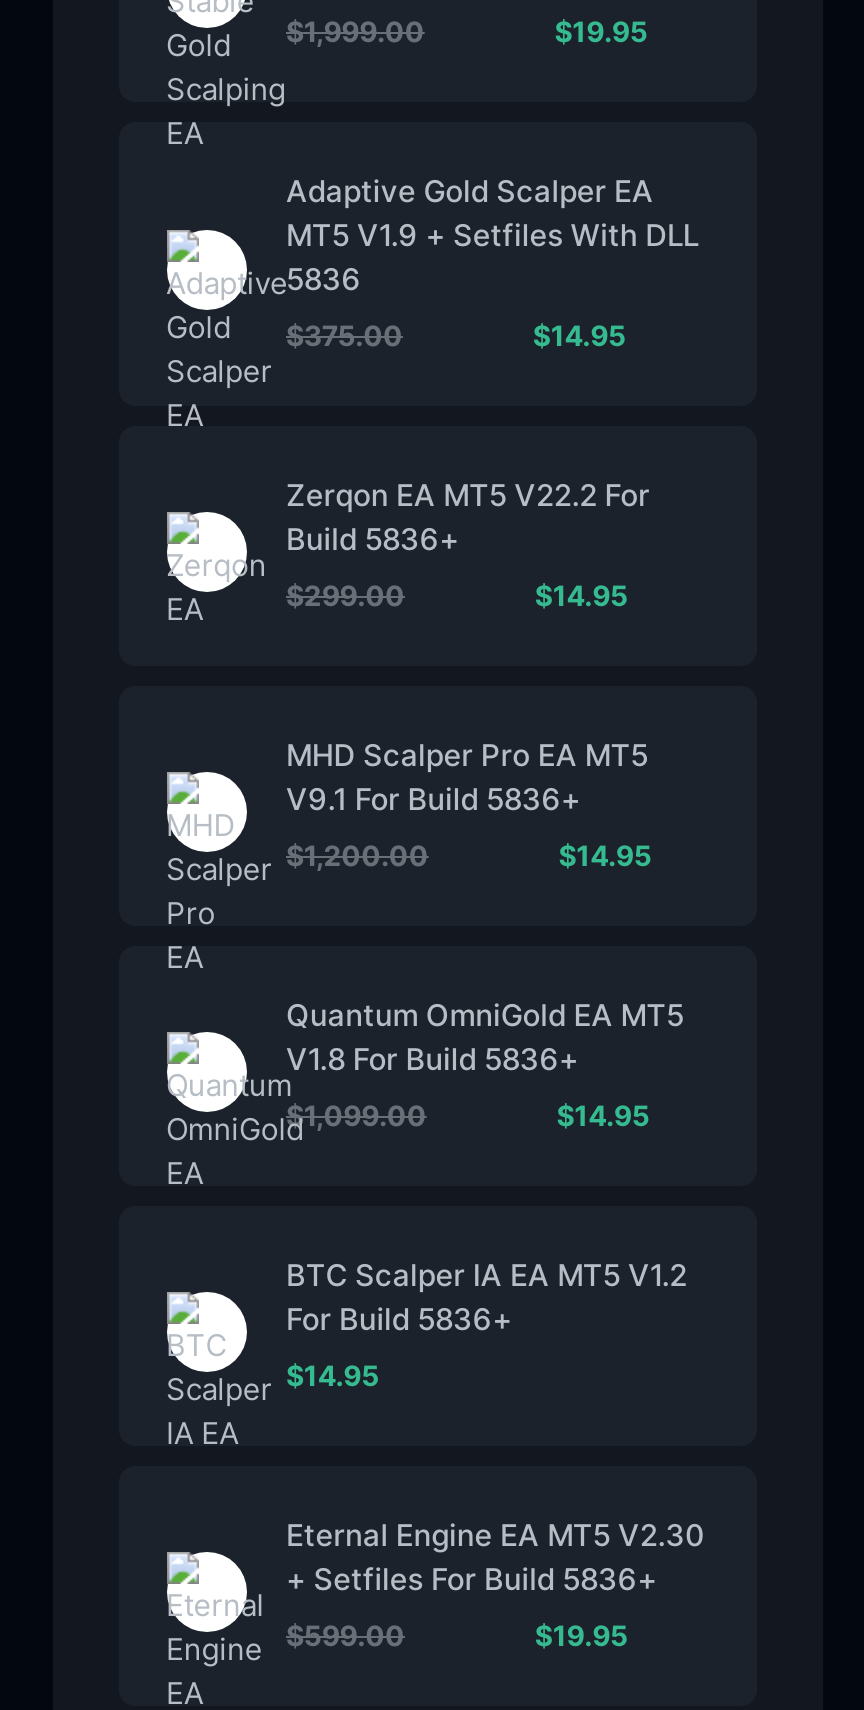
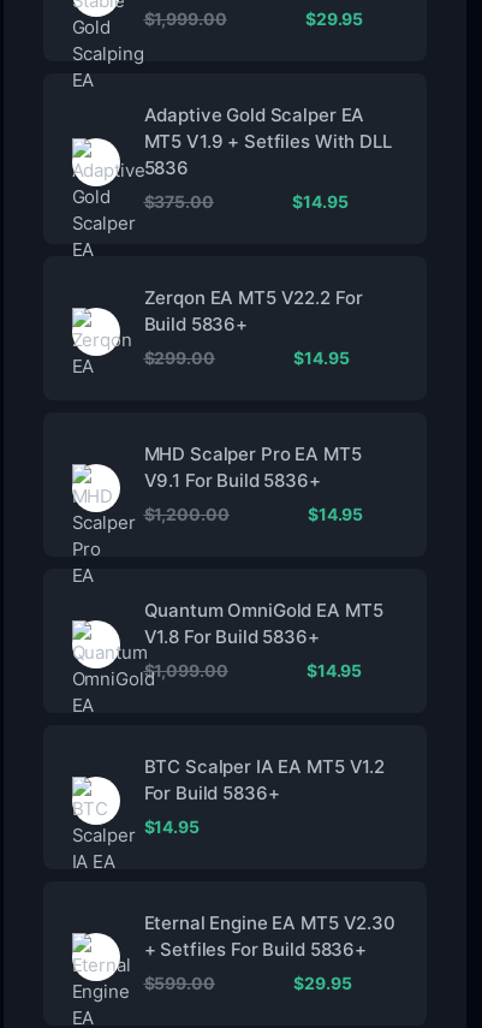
- $19.95
+ $29.95

- $19.95
+ $29.95
